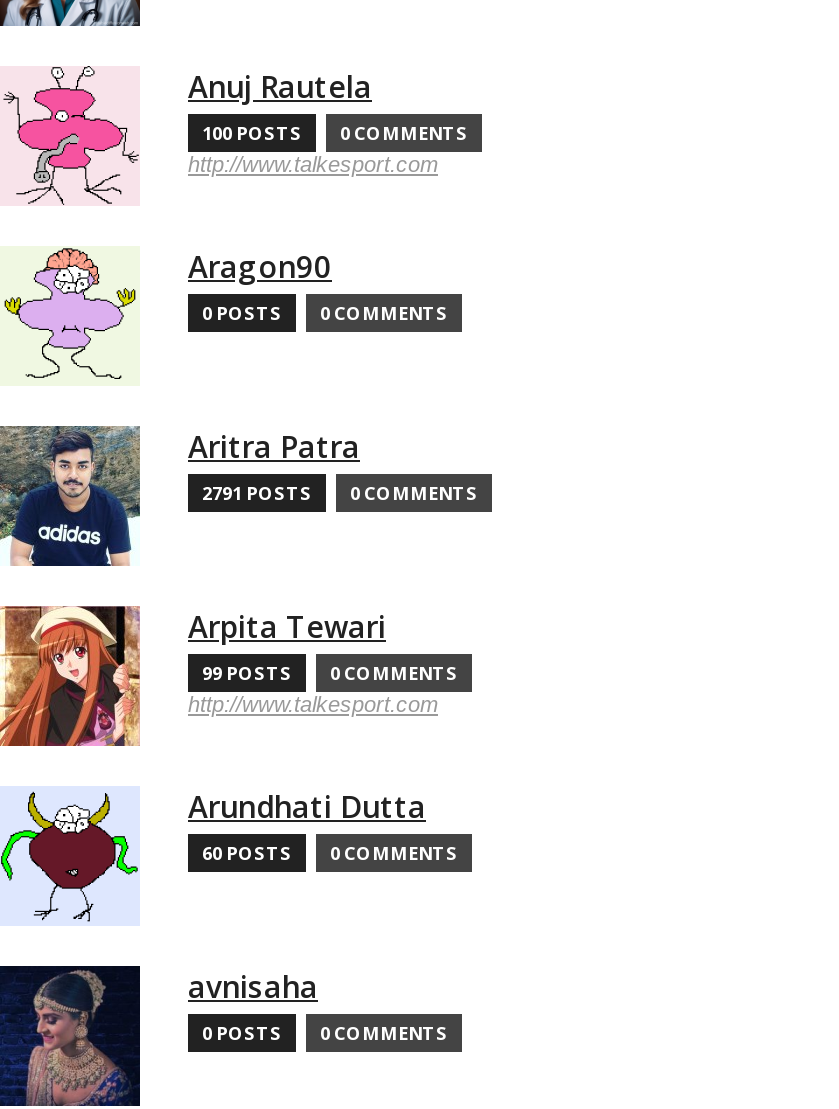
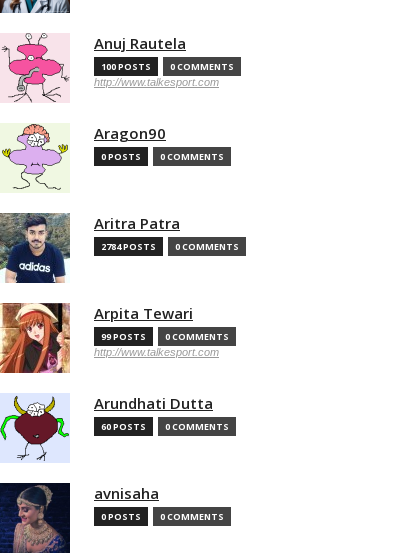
- 2791 POSTS 0 COMMENTS
+ 2784 POSTS 0 COMMENTS
